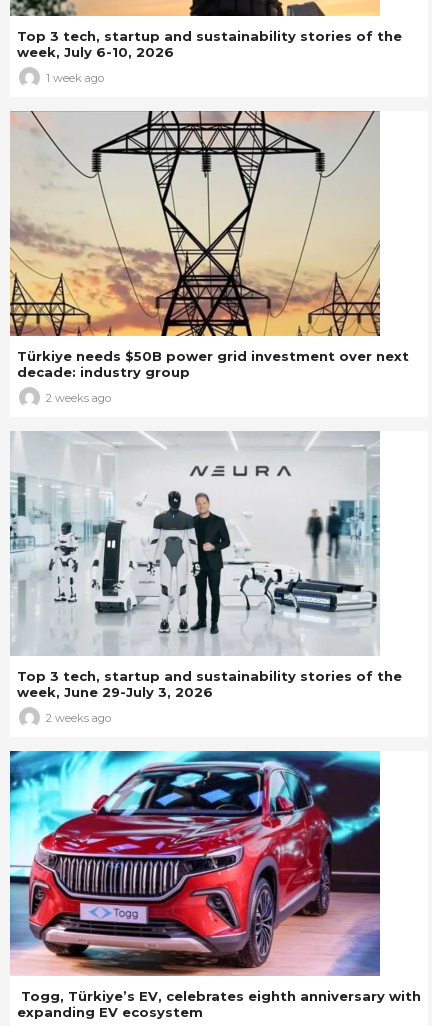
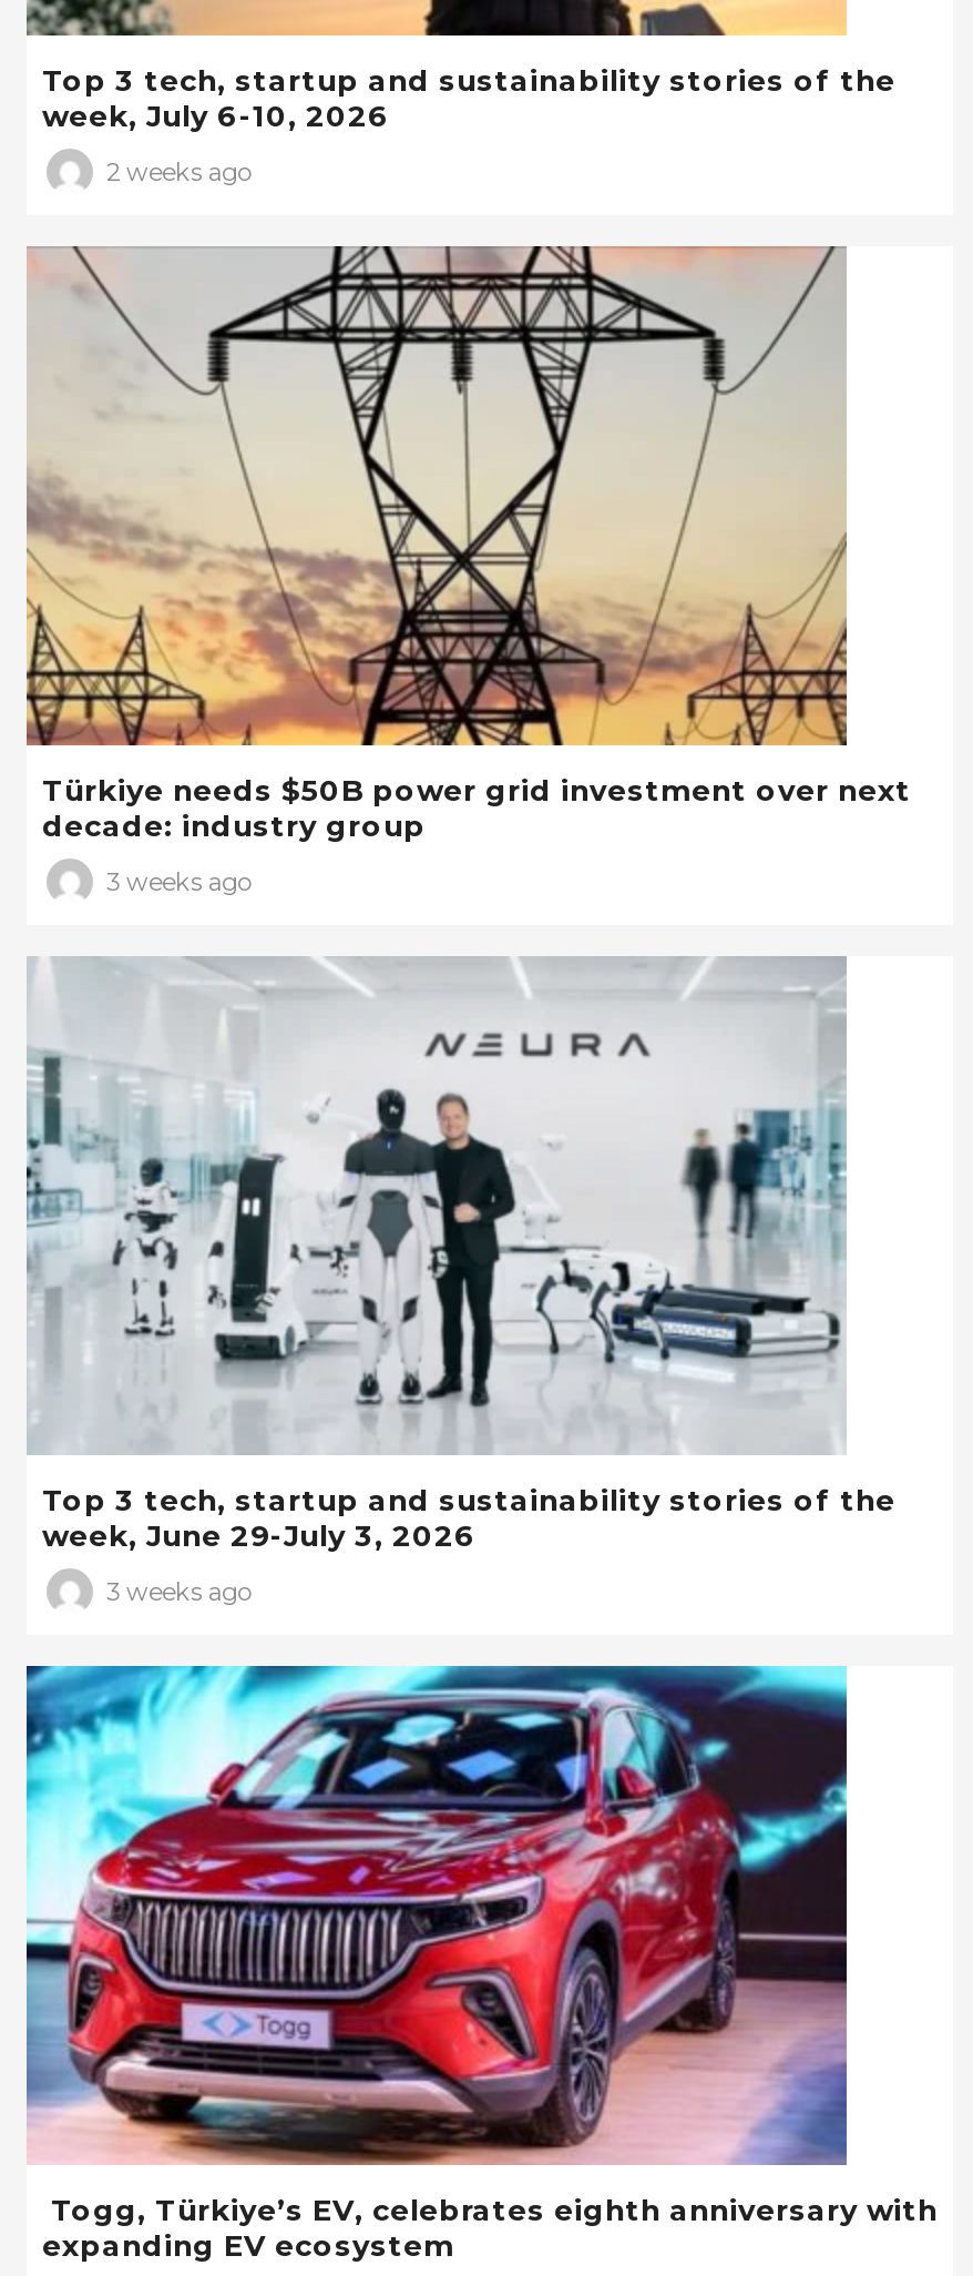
- 1 week ago
+ 2 weeks ago

- 2 weeks ago
+ 3 weeks ago

- 2 weeks ago
+ 3 weeks ago
